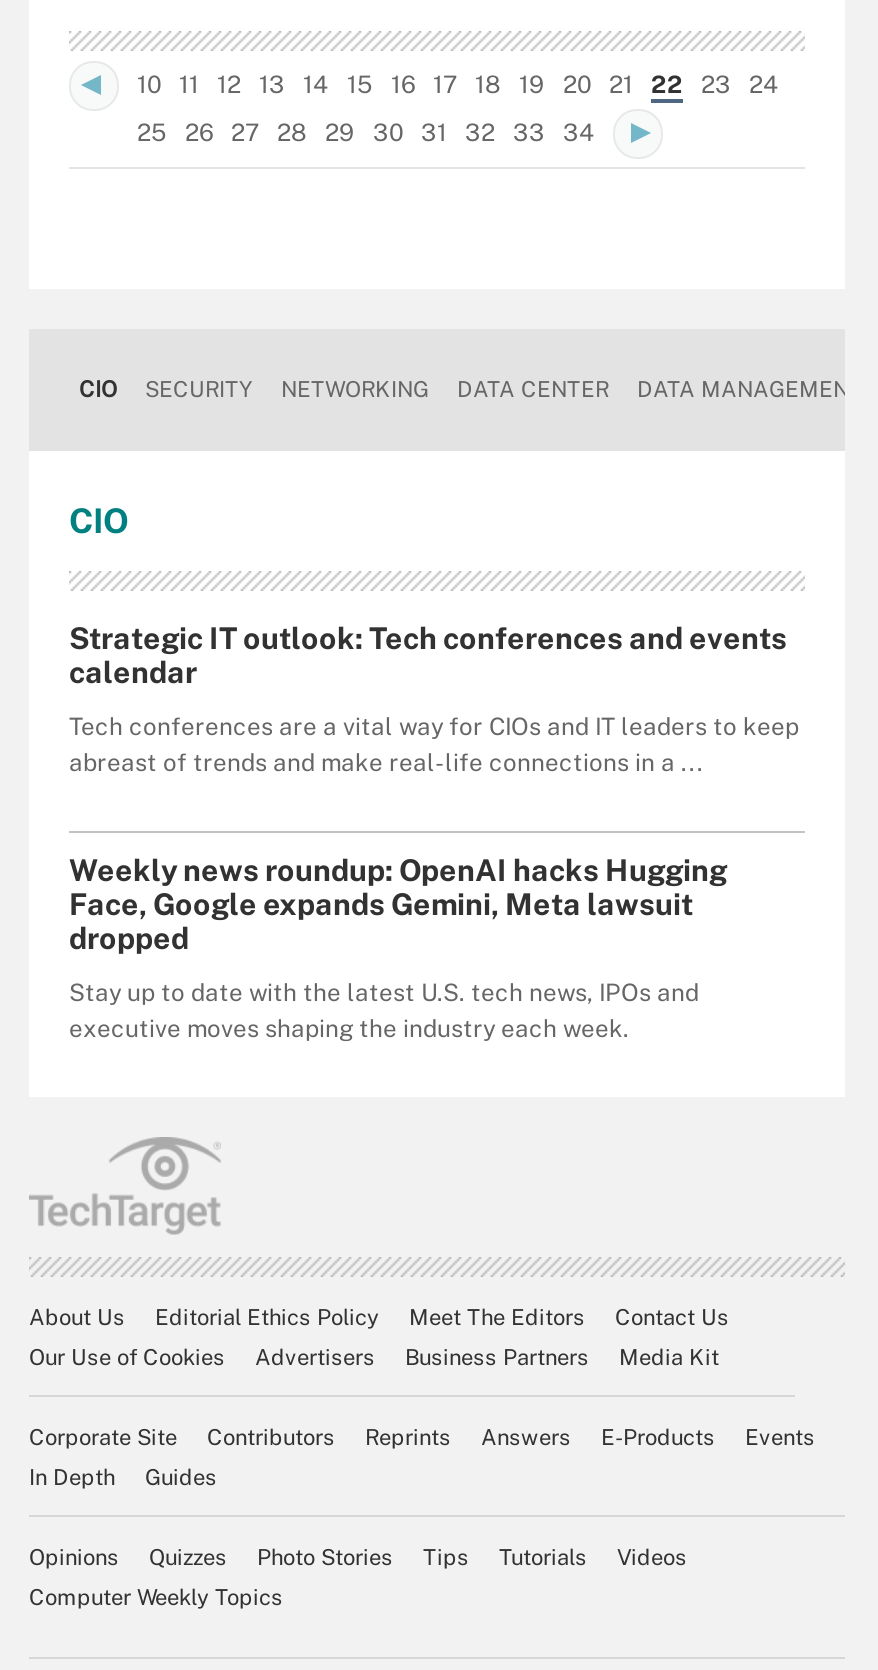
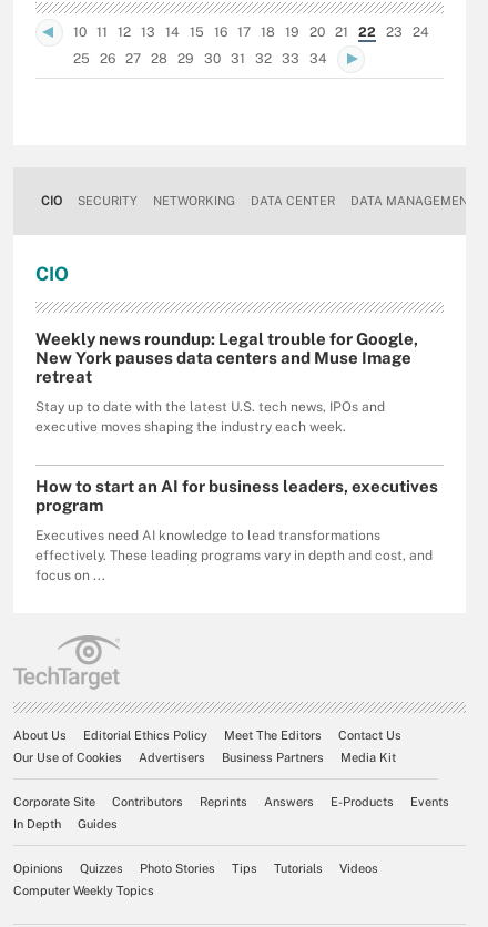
- Strategic IT outlook: Tech conferences and events
- calendar
- Tech conferences are a vital way for CIOs and IT leaders to keep
- abreast of trends and make real-life connections in a ...
- Weekly news roundup: OpenAI hacks Hugging
- Face, Google expands Gemini, Meta lawsuit
- dropped
+ Weekly news roundup: Legal trouble for Google,
+ New York pauses data centers and Muse Image
+ retreat

moved up: Stay up to date with the latest U.S. tech news, IPOs and | executive moves shaping the industry each week.

+ How to start an AI for business leaders, executives
+ program
+ Executives need AI knowledge to lead transformations
+ effectively. These leading programs vary in depth and cost, and
+ focus on ...
